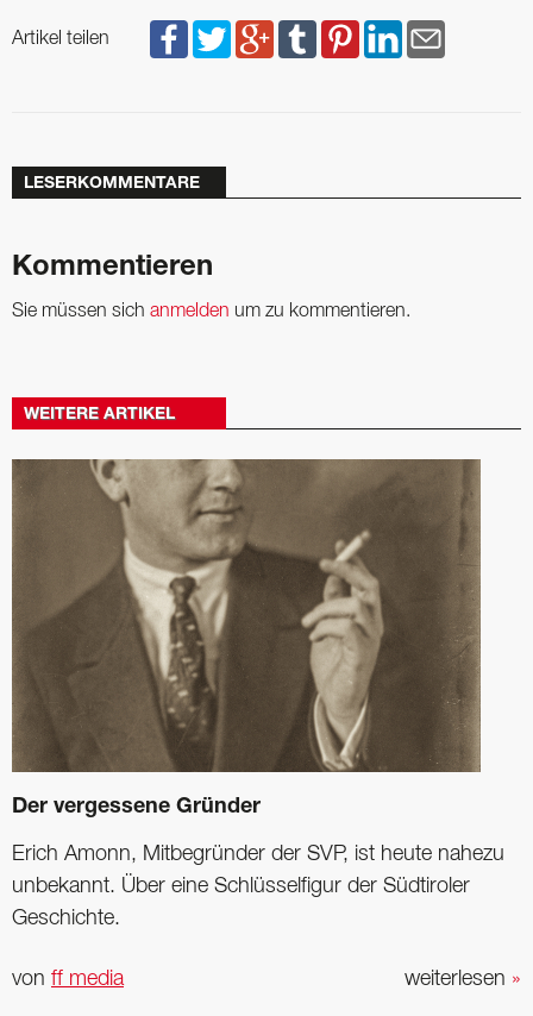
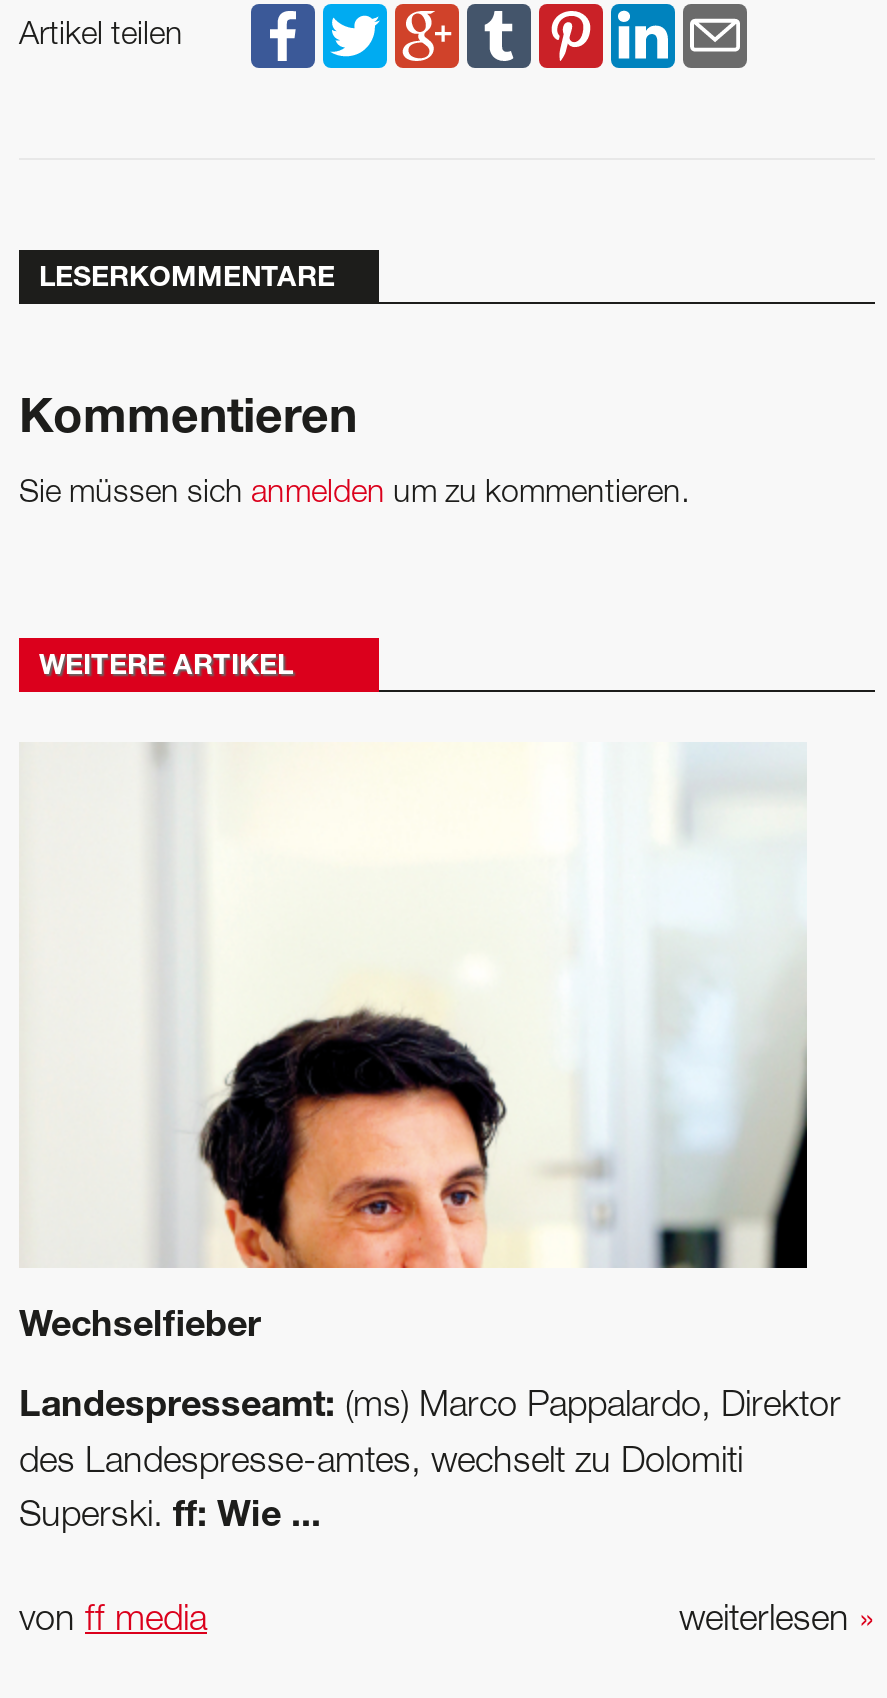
- [image]
- Der vergessene Gründer
+ [image]
+ Wechselfieber

- Erich Amonn, Mitbegründer der SVP, ist heute nahezu
+ Landespresseamt: (ms) Marco Pappalardo, Direktor

- unbekannt. Über eine Schlüsselfigur der Südtiroler
+ des Landespresse-amtes, wechselt zu Dolomiti

- Geschichte.
+ Superski. ff: Wie ...
